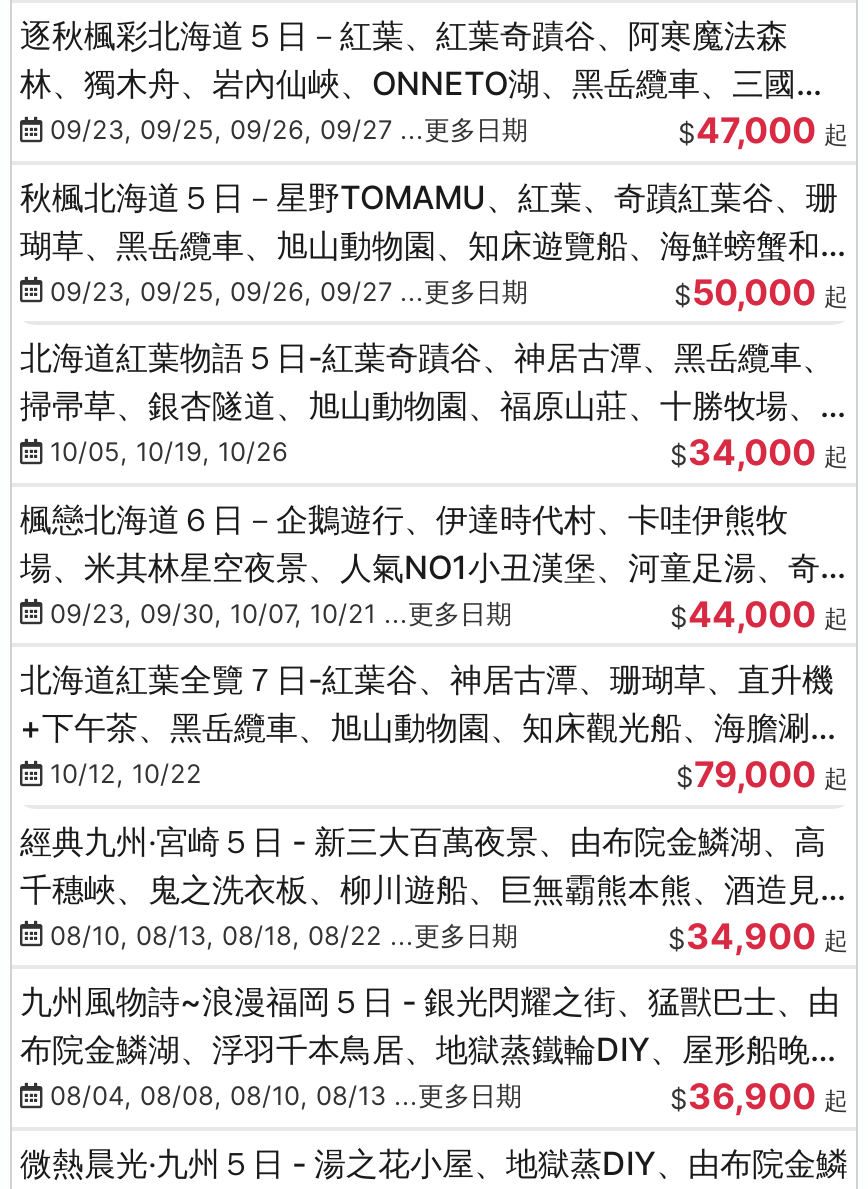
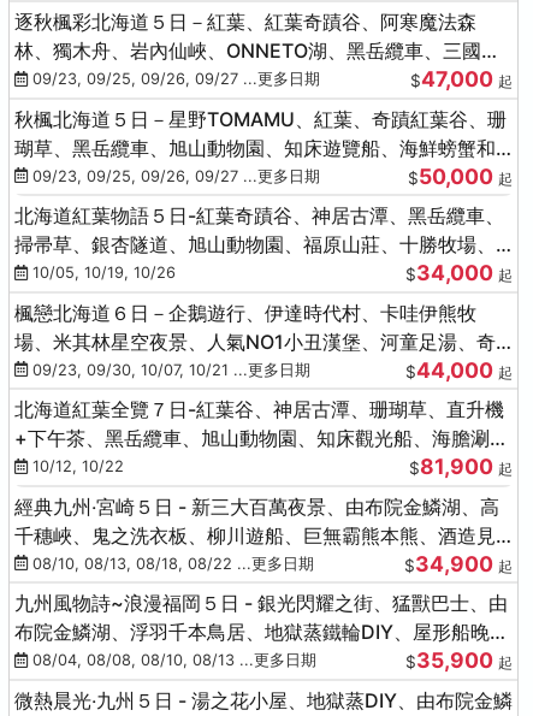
- $79,000 起
+ $81,900 起

- $36,900 起
+ $35,900 起
